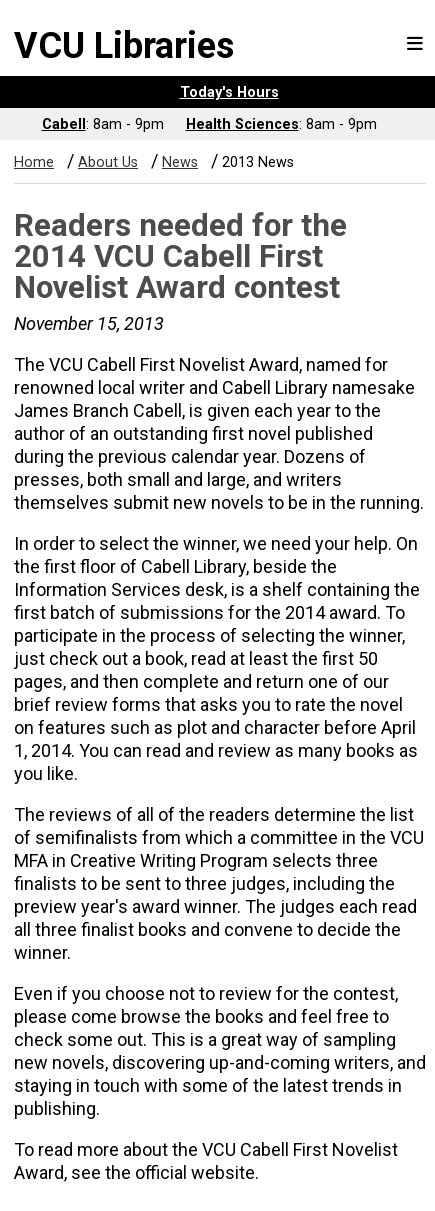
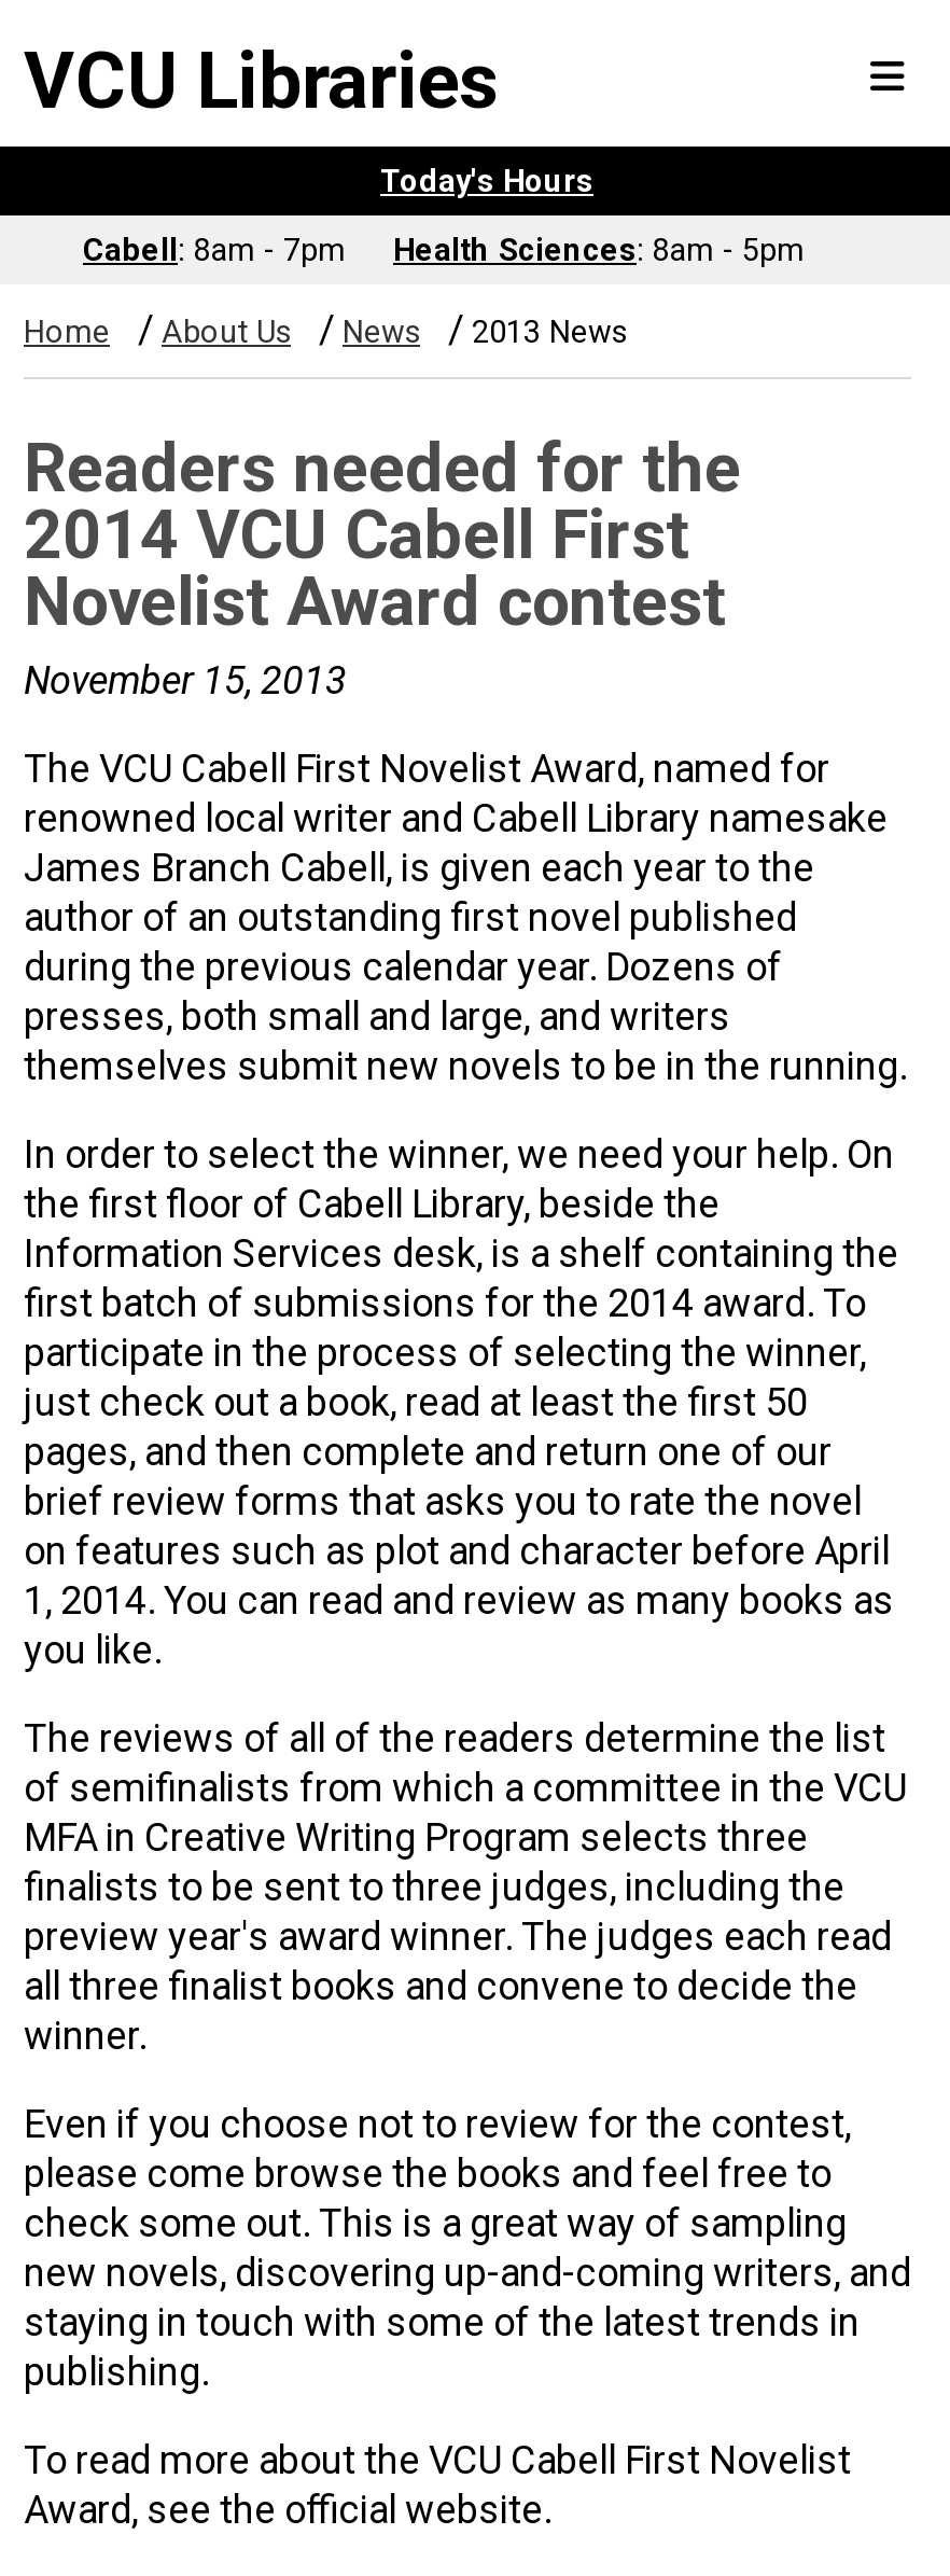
- Cabell: 8am - 9pm
+ Cabell: 8am - 7pm

- Health Sciences: 8am - 9pm
+ Health Sciences: 8am - 5pm
